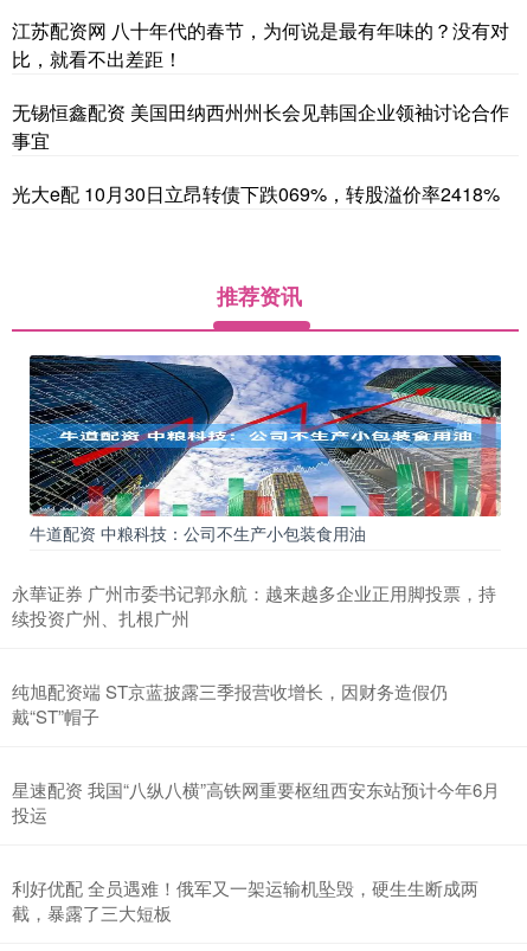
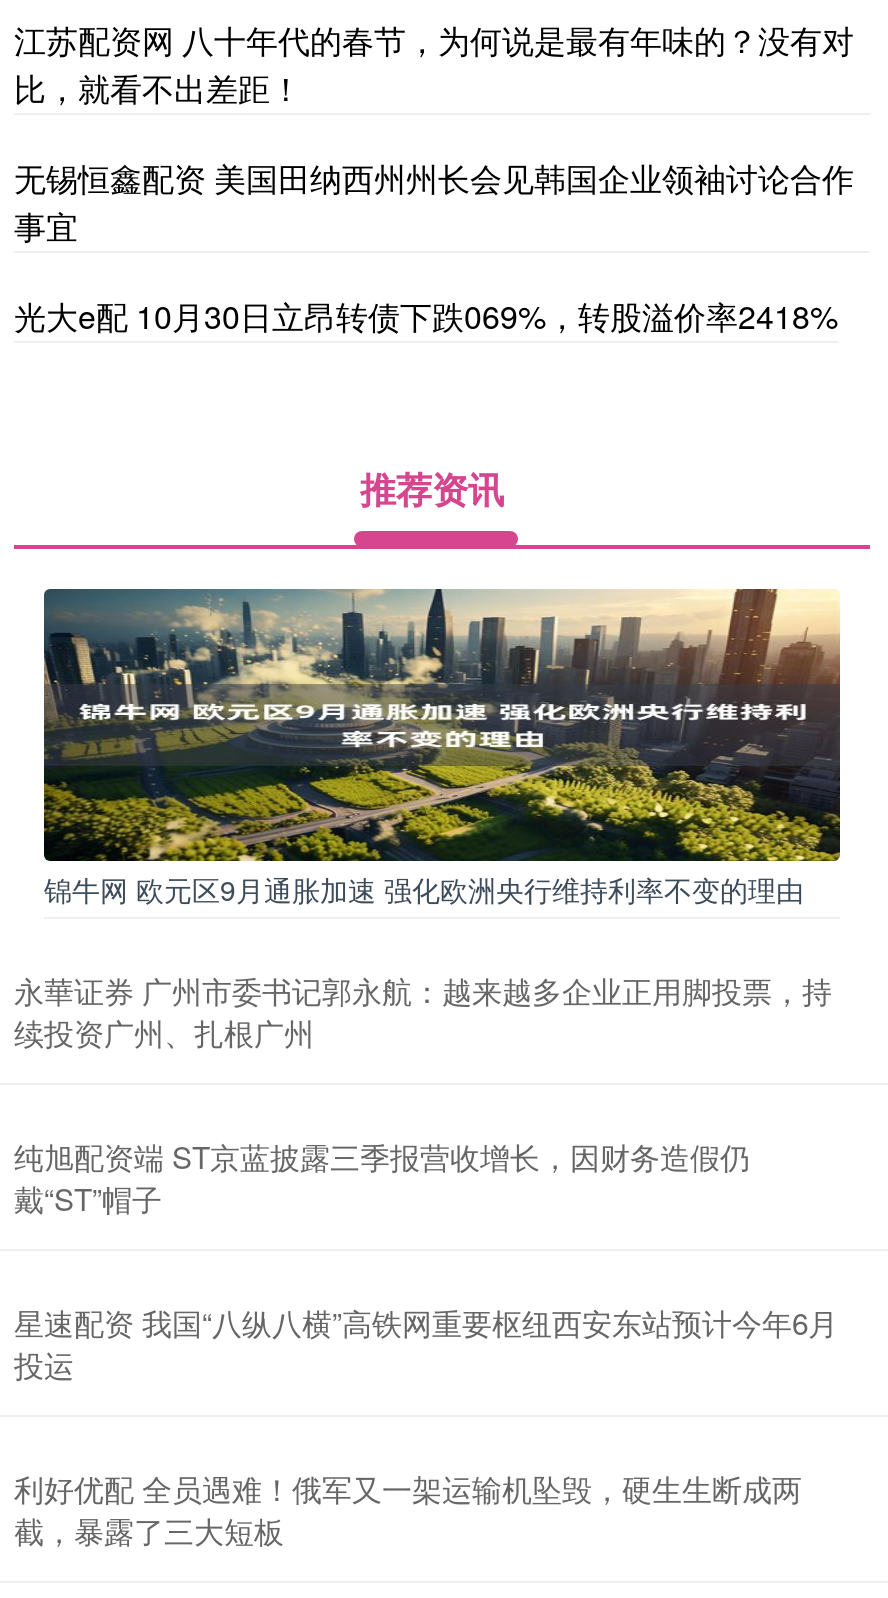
- [image]
- 牛道配资 中粮科技：公司不生产小包装食用油
+ [image]
+ 锦牛网 欧元区9月通胀加速 强化欧洲央行维持利率不变的理由
